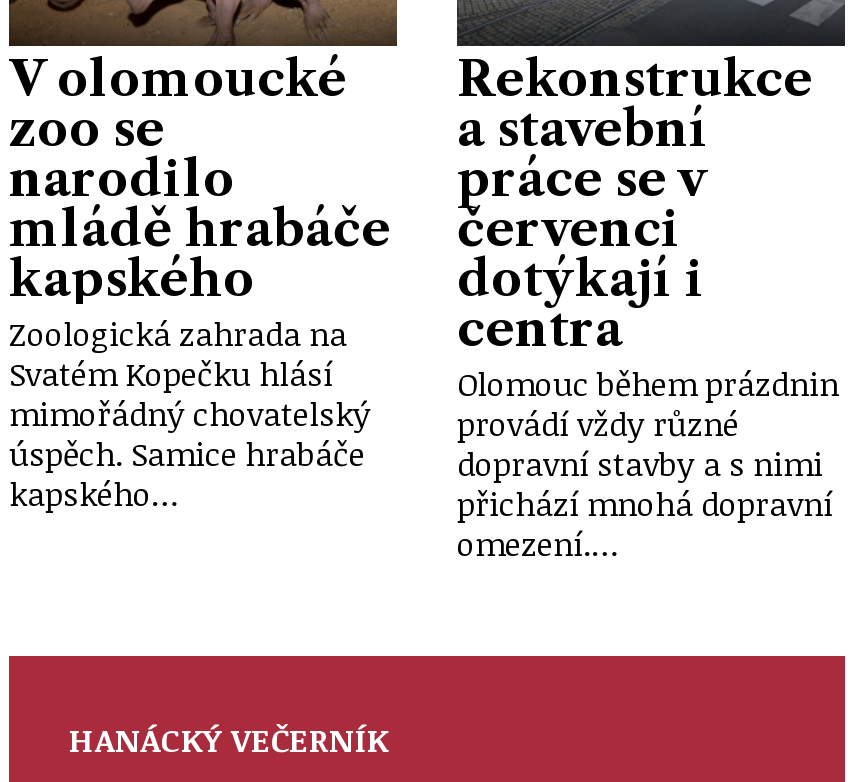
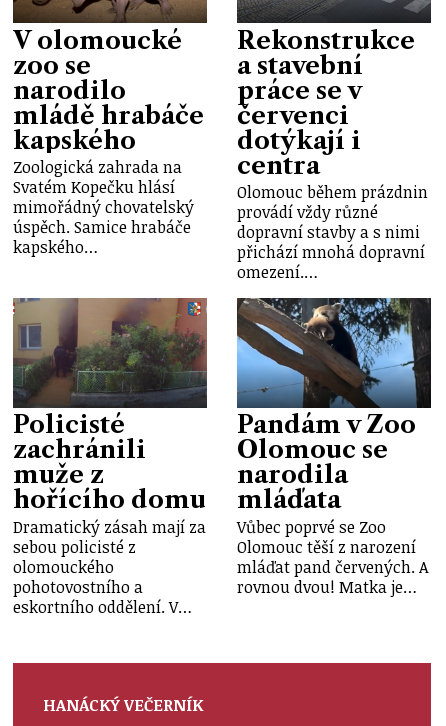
+ [image]
+ Policisté
+ zachránili
+ muže z
+ hořícího domu
+ Dramatický zásah mají za
+ sebou policisté z
+ olomouckého
+ pohotovostního a
+ eskortního oddělení. V…

+ [image]
+ Pandám v Zoo
+ Olomouc se
+ narodila
+ mláďata
+ Vůbec poprvé se Zoo
+ Olomouc těší z narození
+ mláďat pand červených. A
+ rovnou dvou! Matka je…
